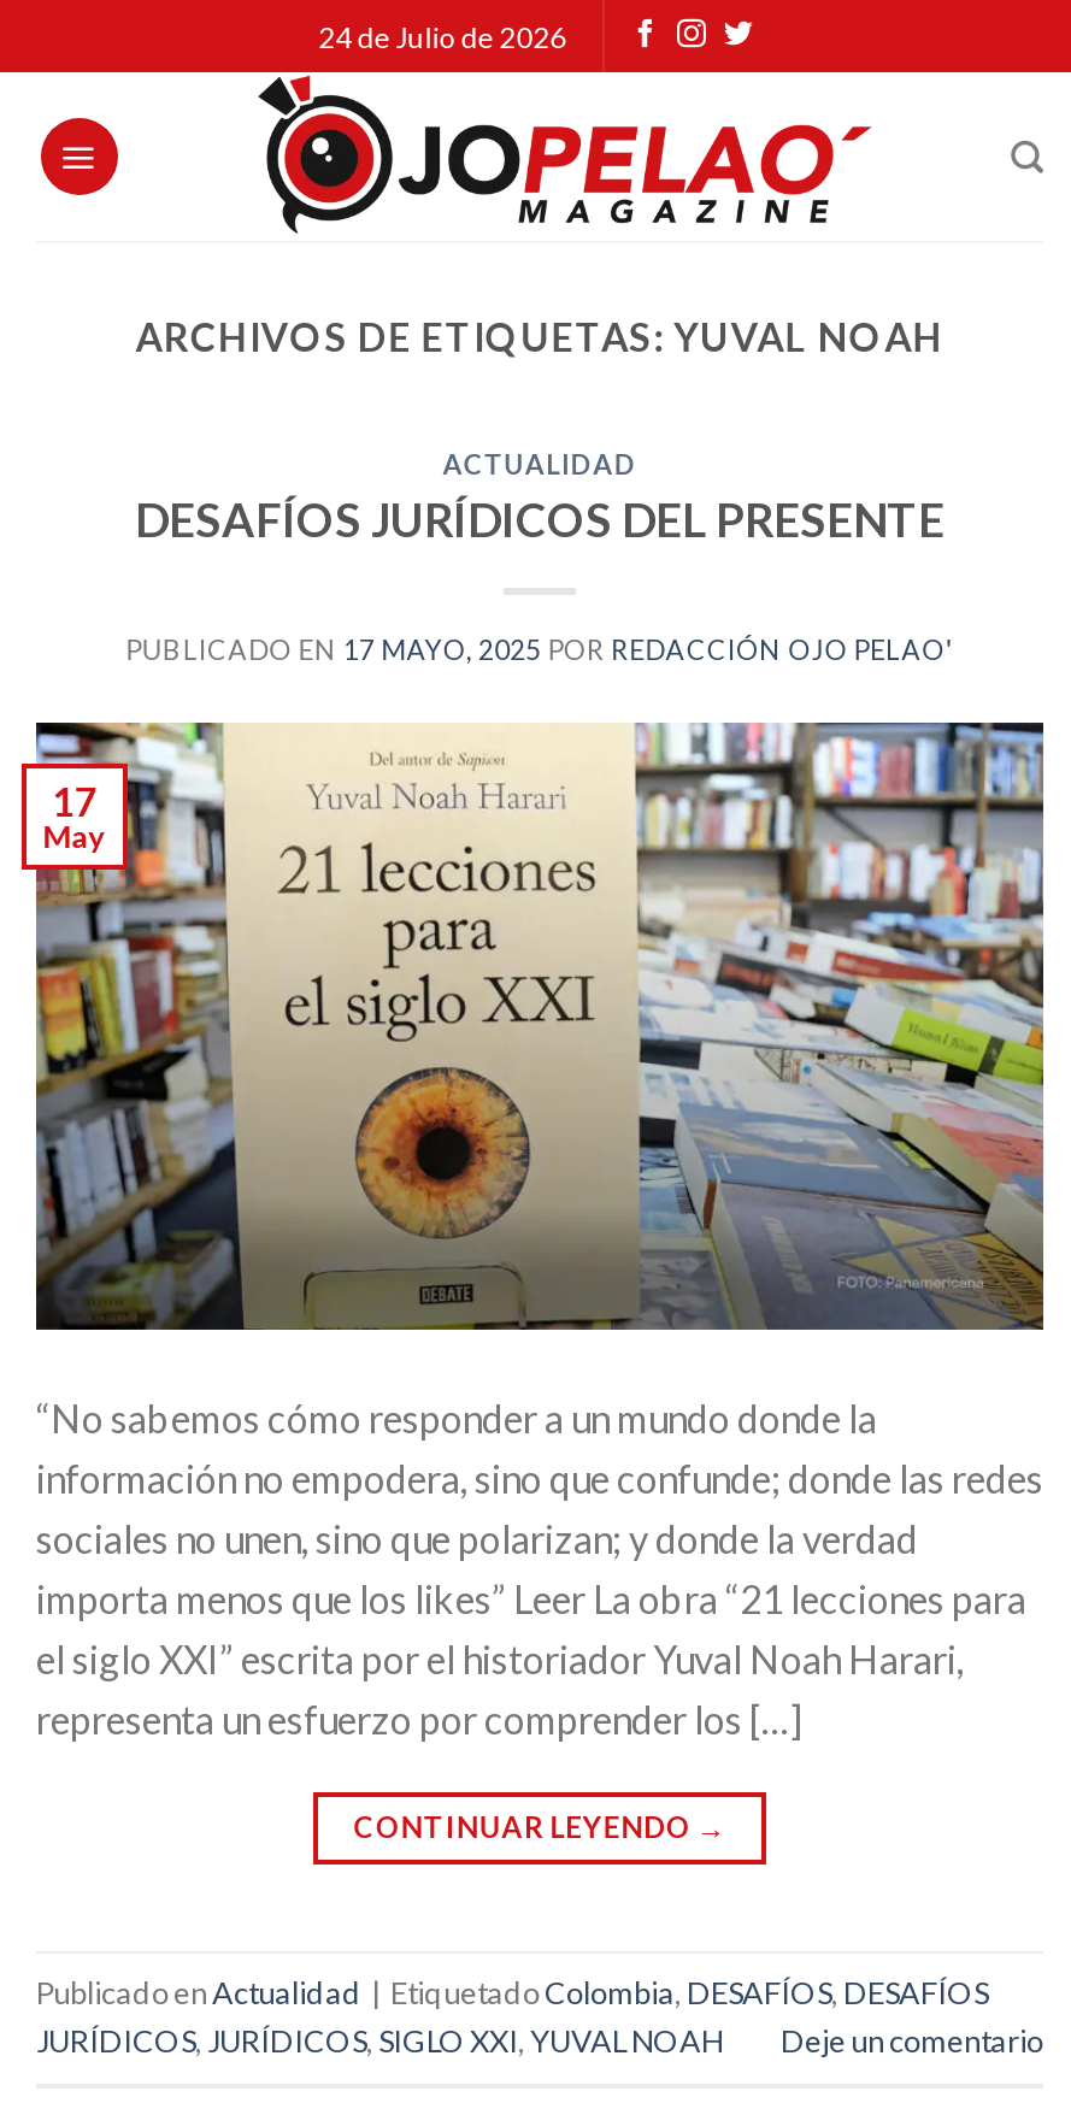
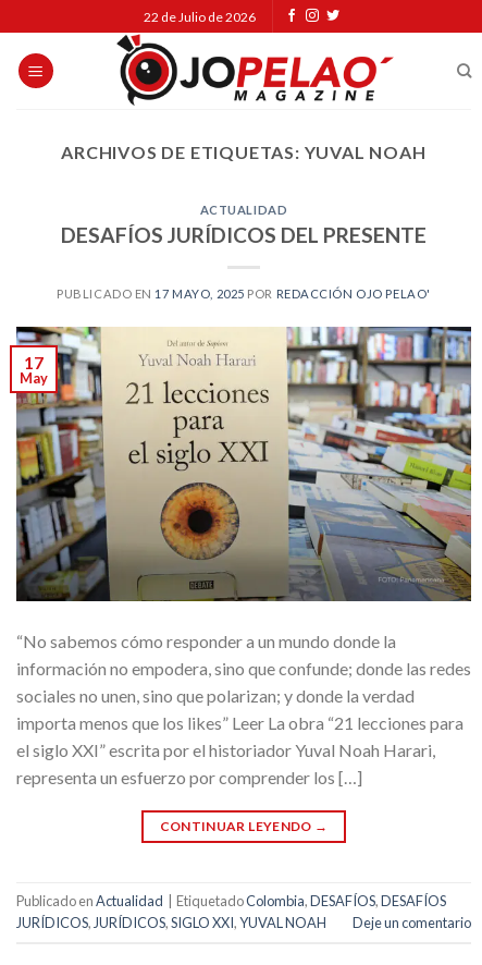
- 24 de Julio de 2026
+ 22 de Julio de 2026
